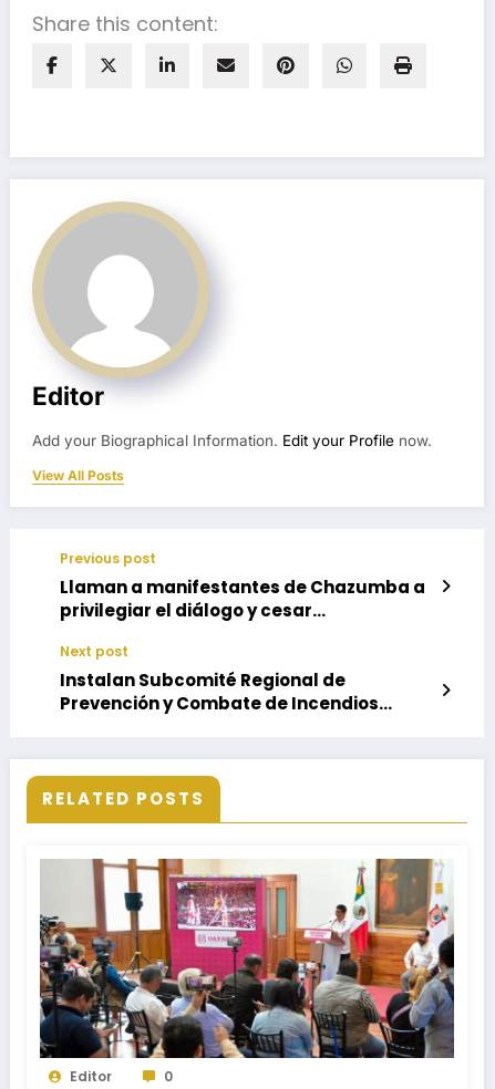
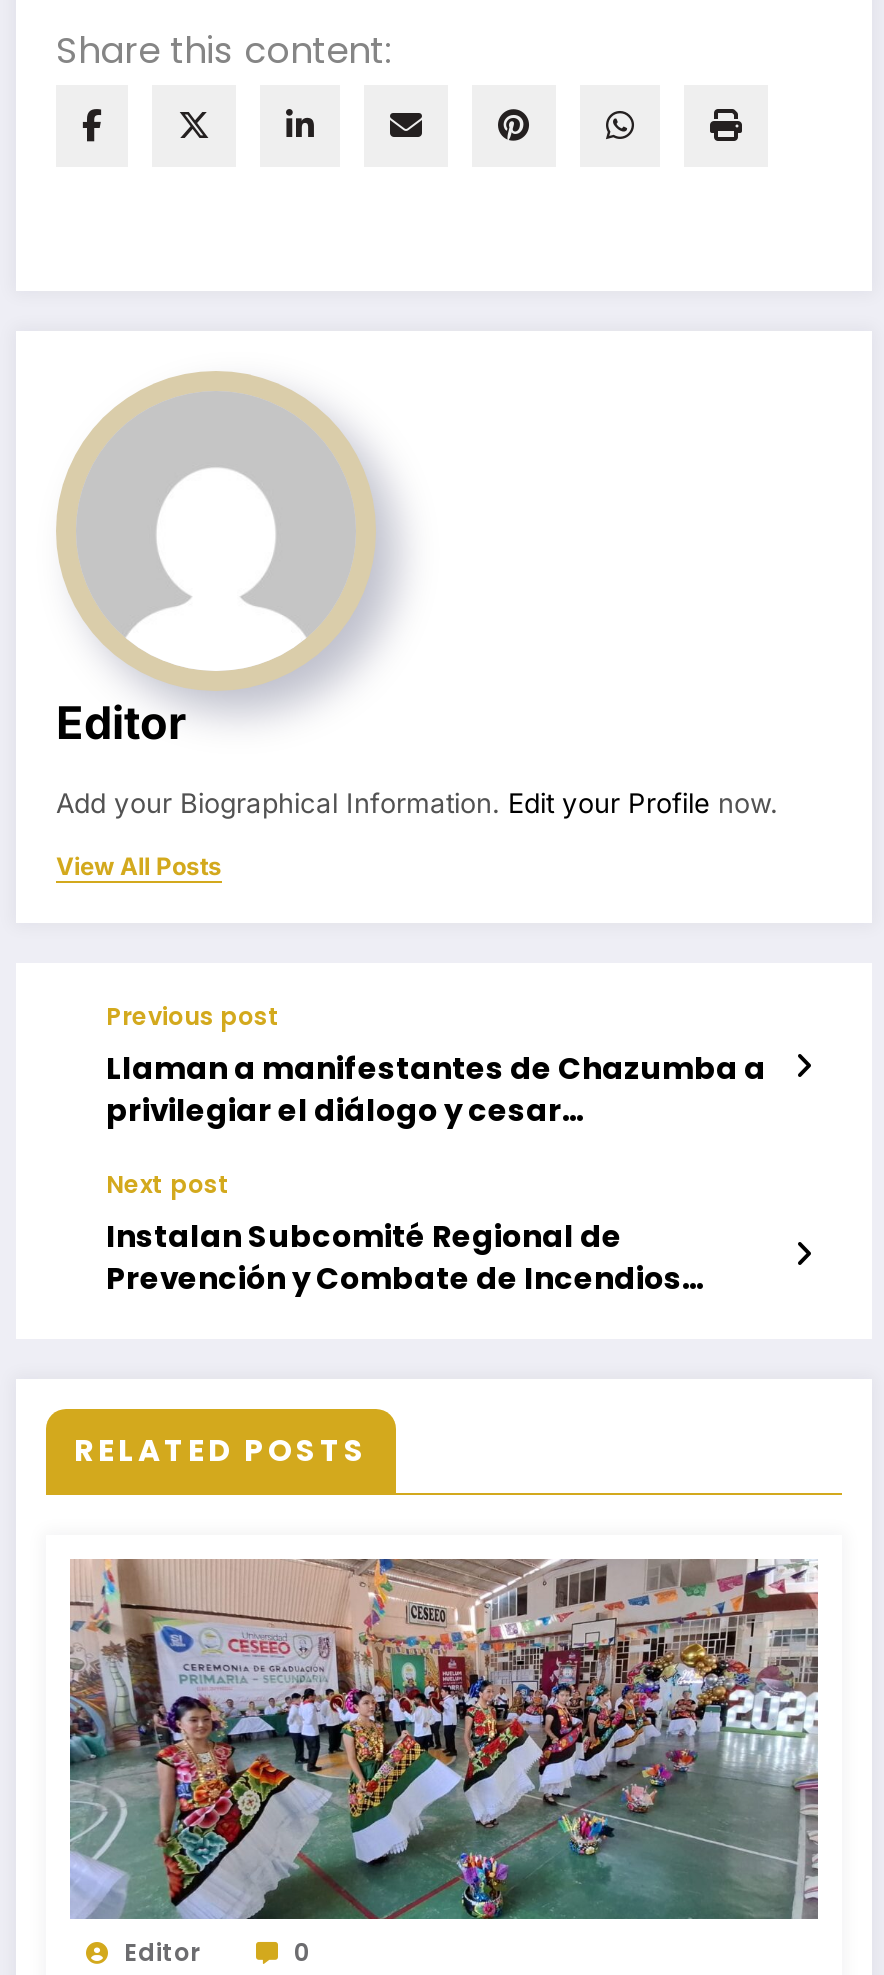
- [image]
+ [image]
